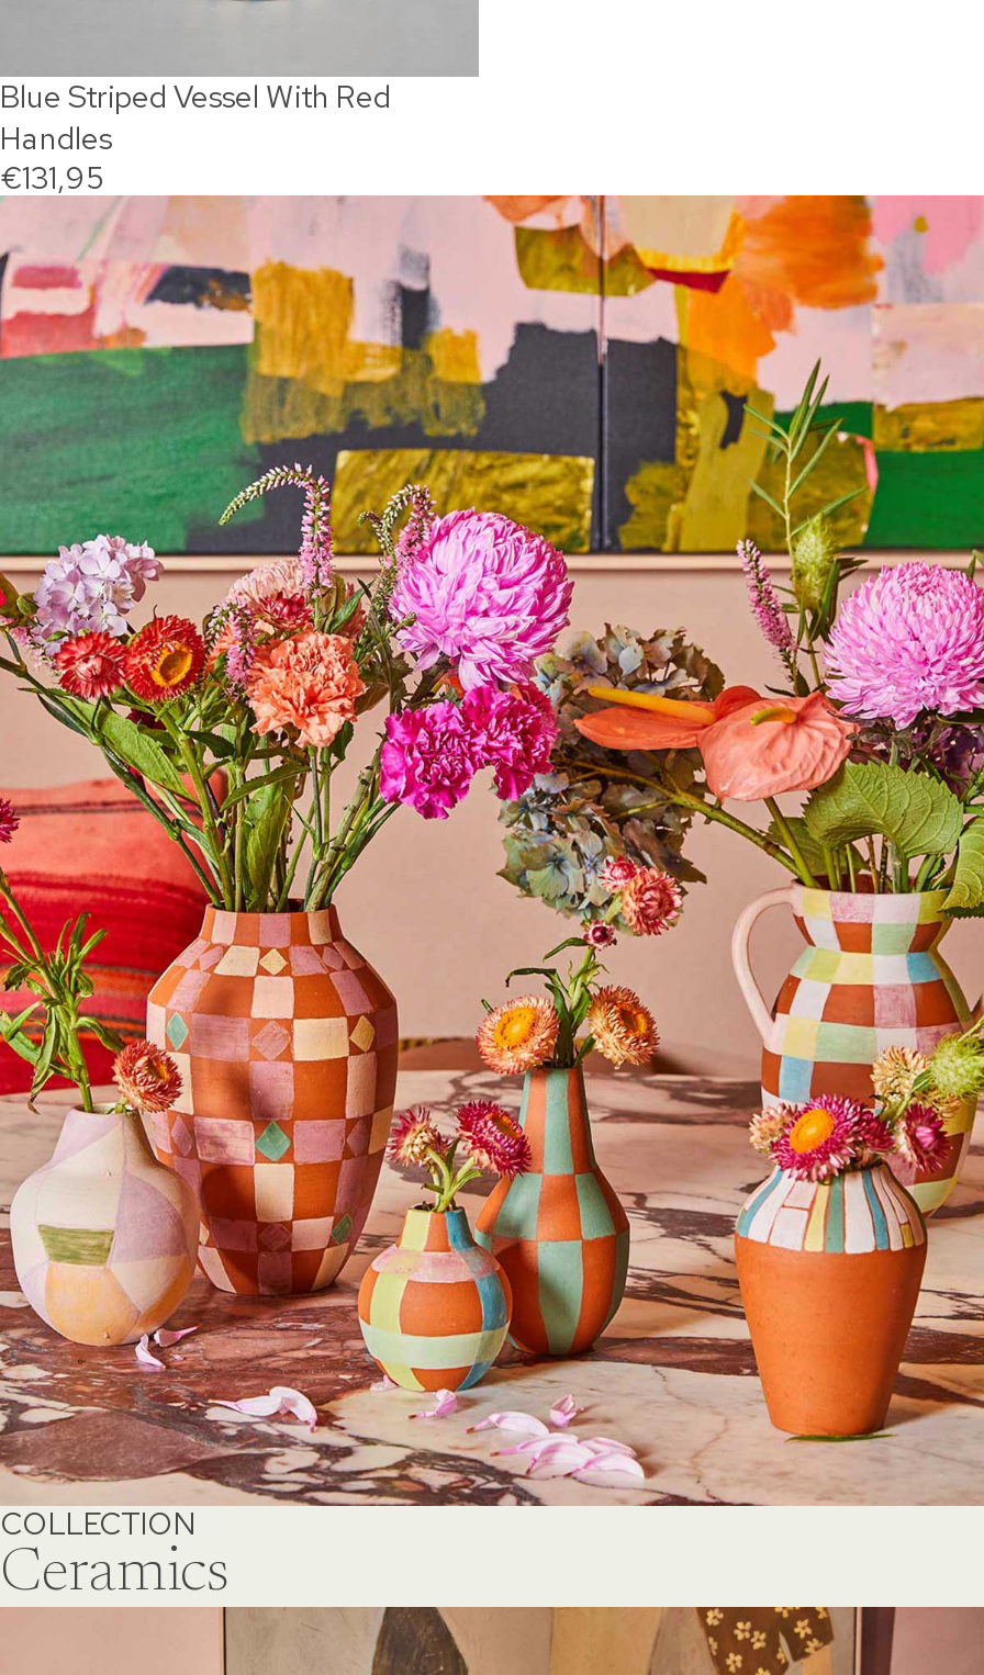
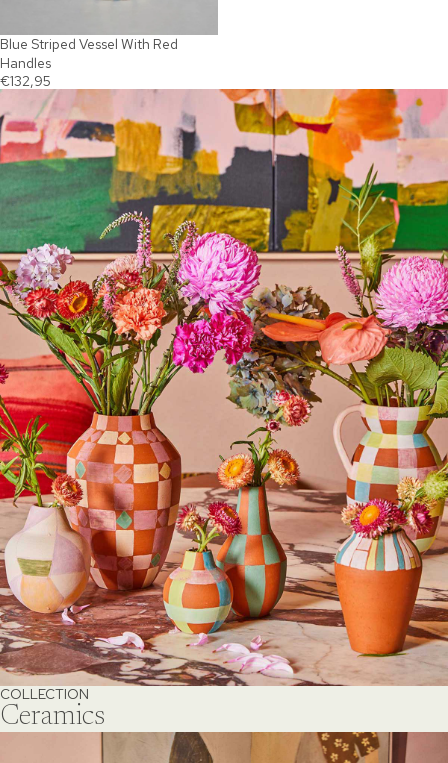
- €131,95
+ €132,95
